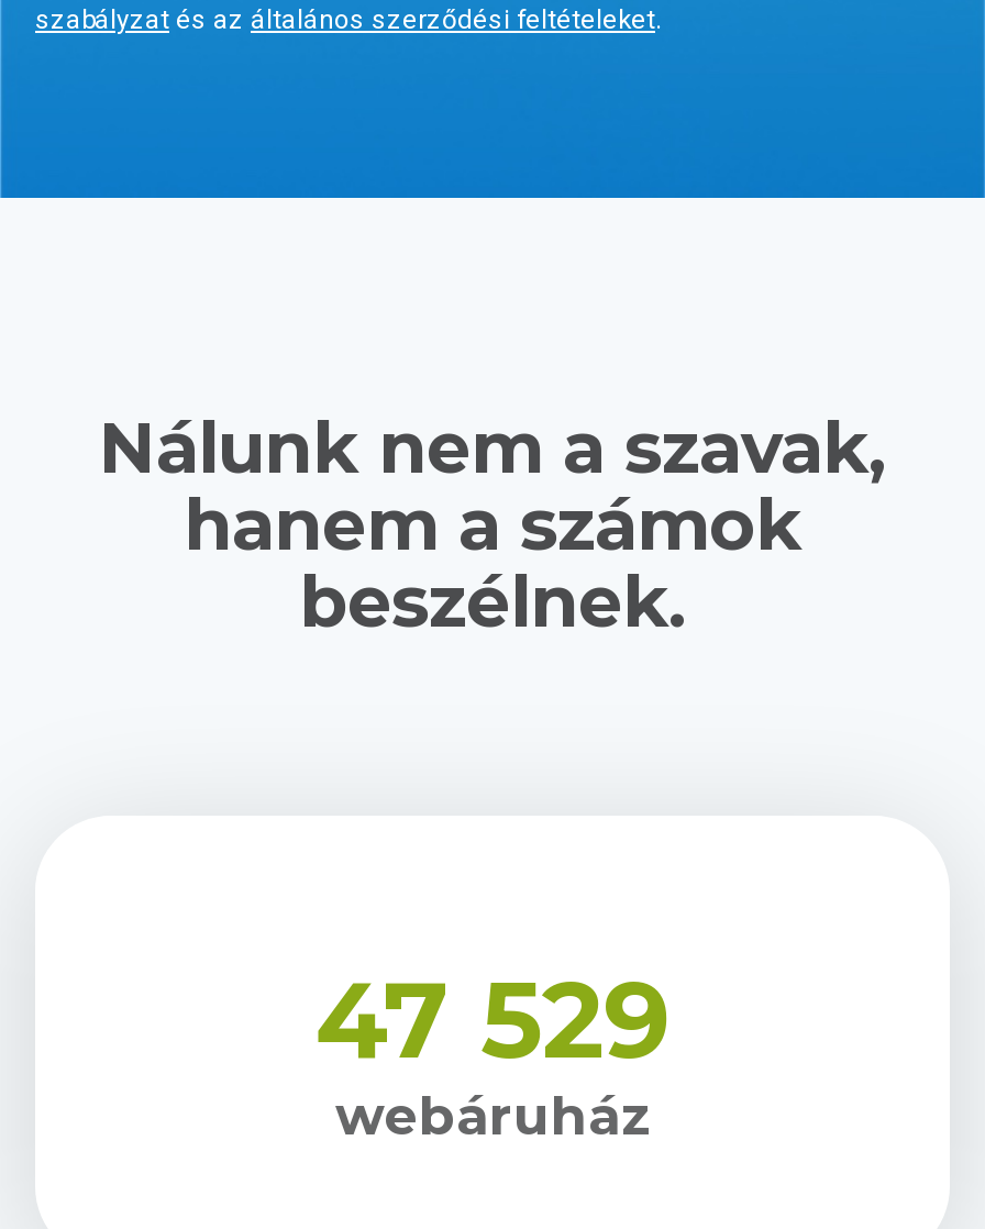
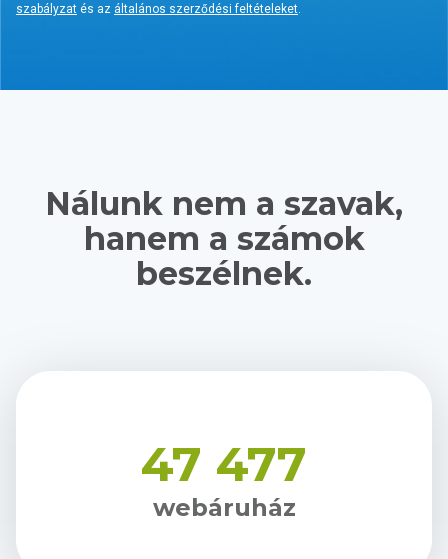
- 47 529
+ 47 477
